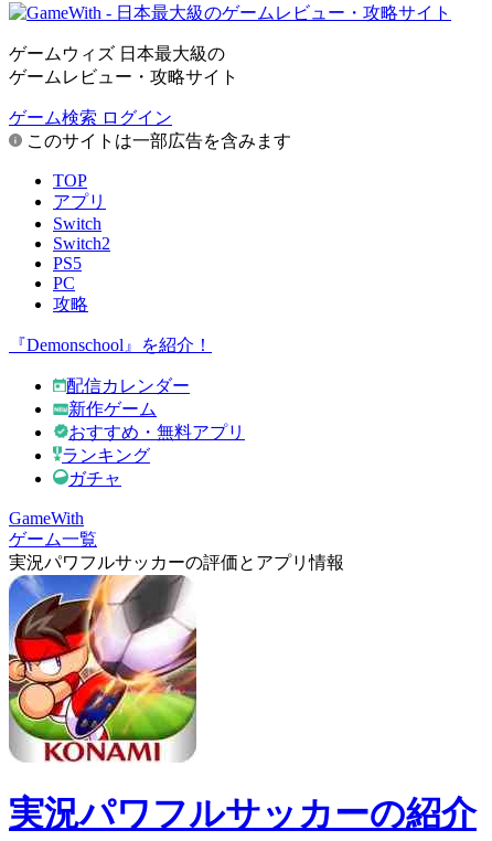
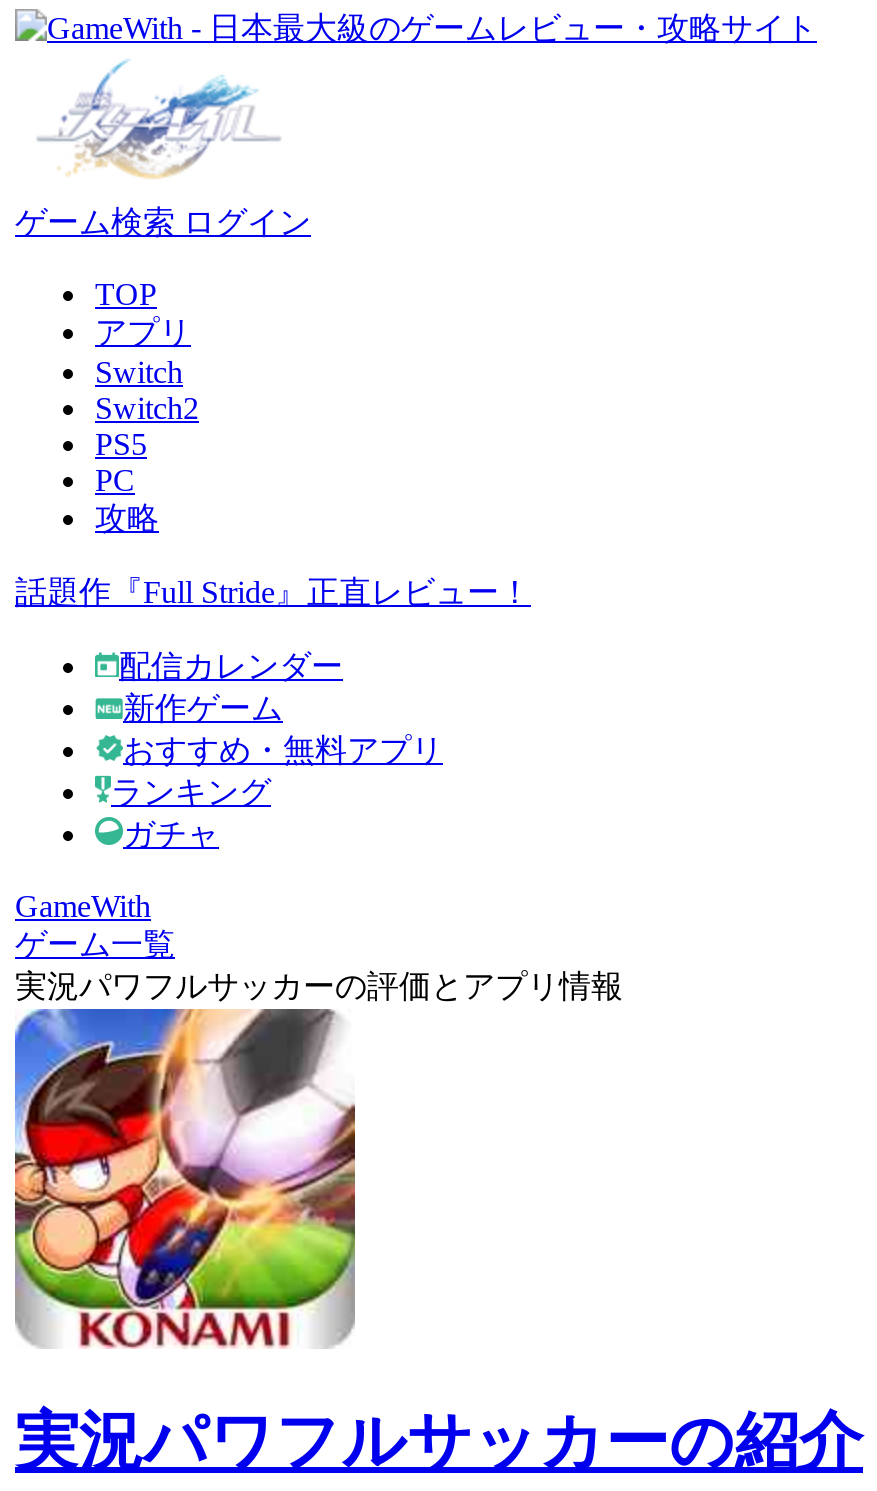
- ゲームウィズ 日本最大級の
- ゲームレビュー・攻略サイト

- このサイトは一部広告を含みます

- 『Demonschool』を紹介！
+ 話題作『Full Stride』正直レビュー！
